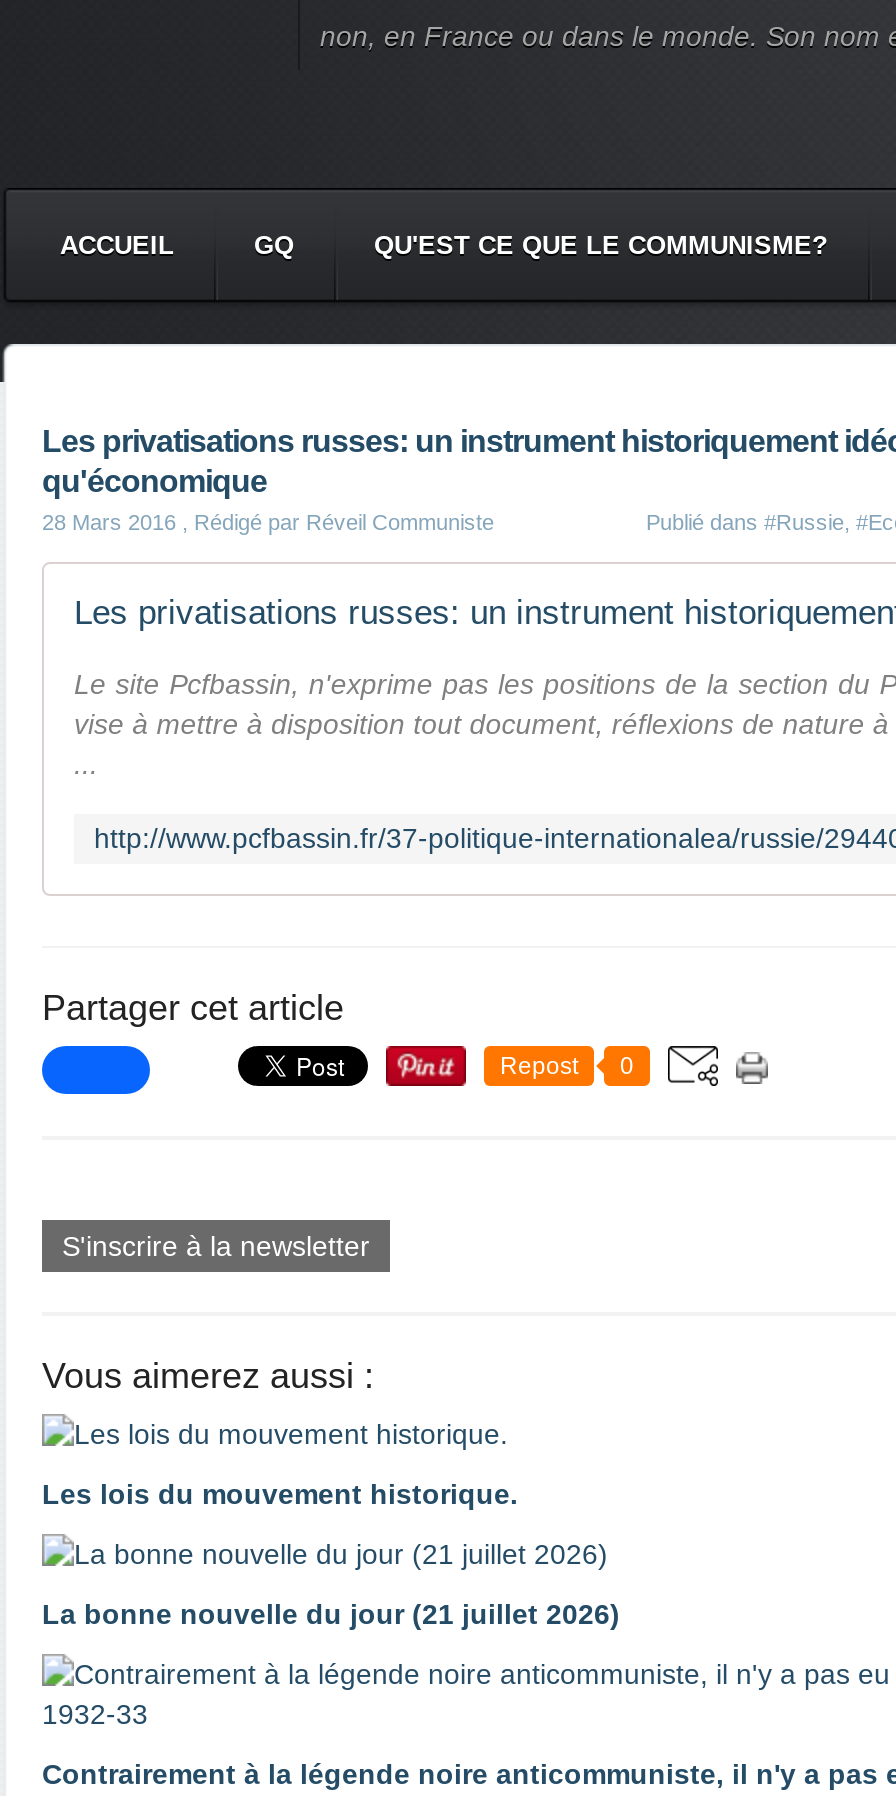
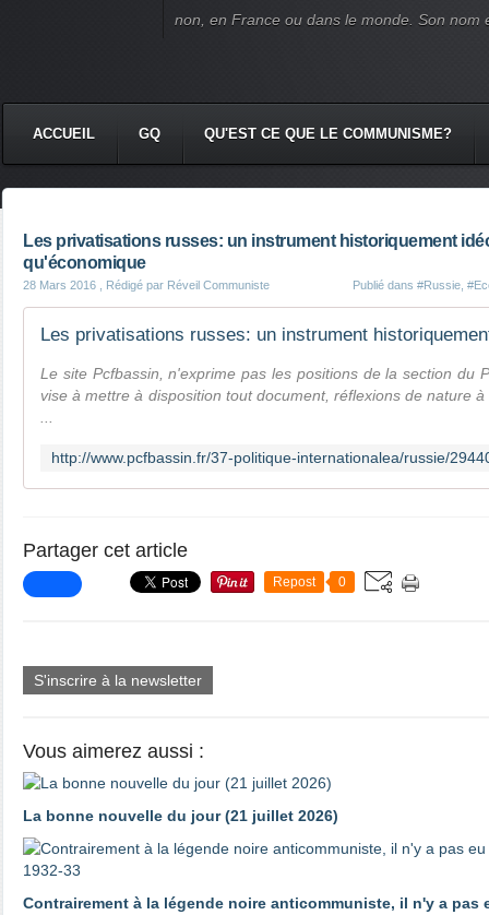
- Les lois du mouvement historique.
